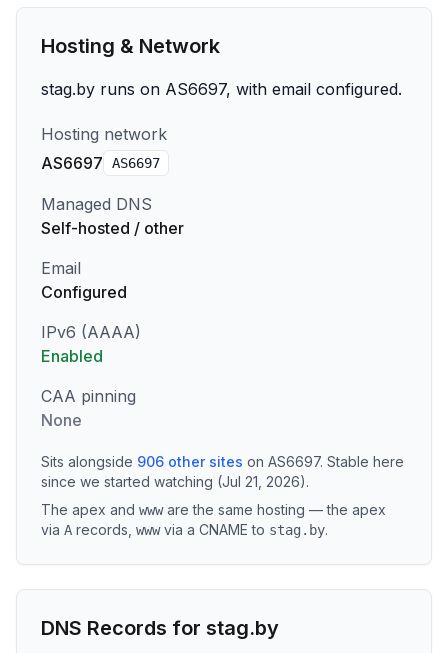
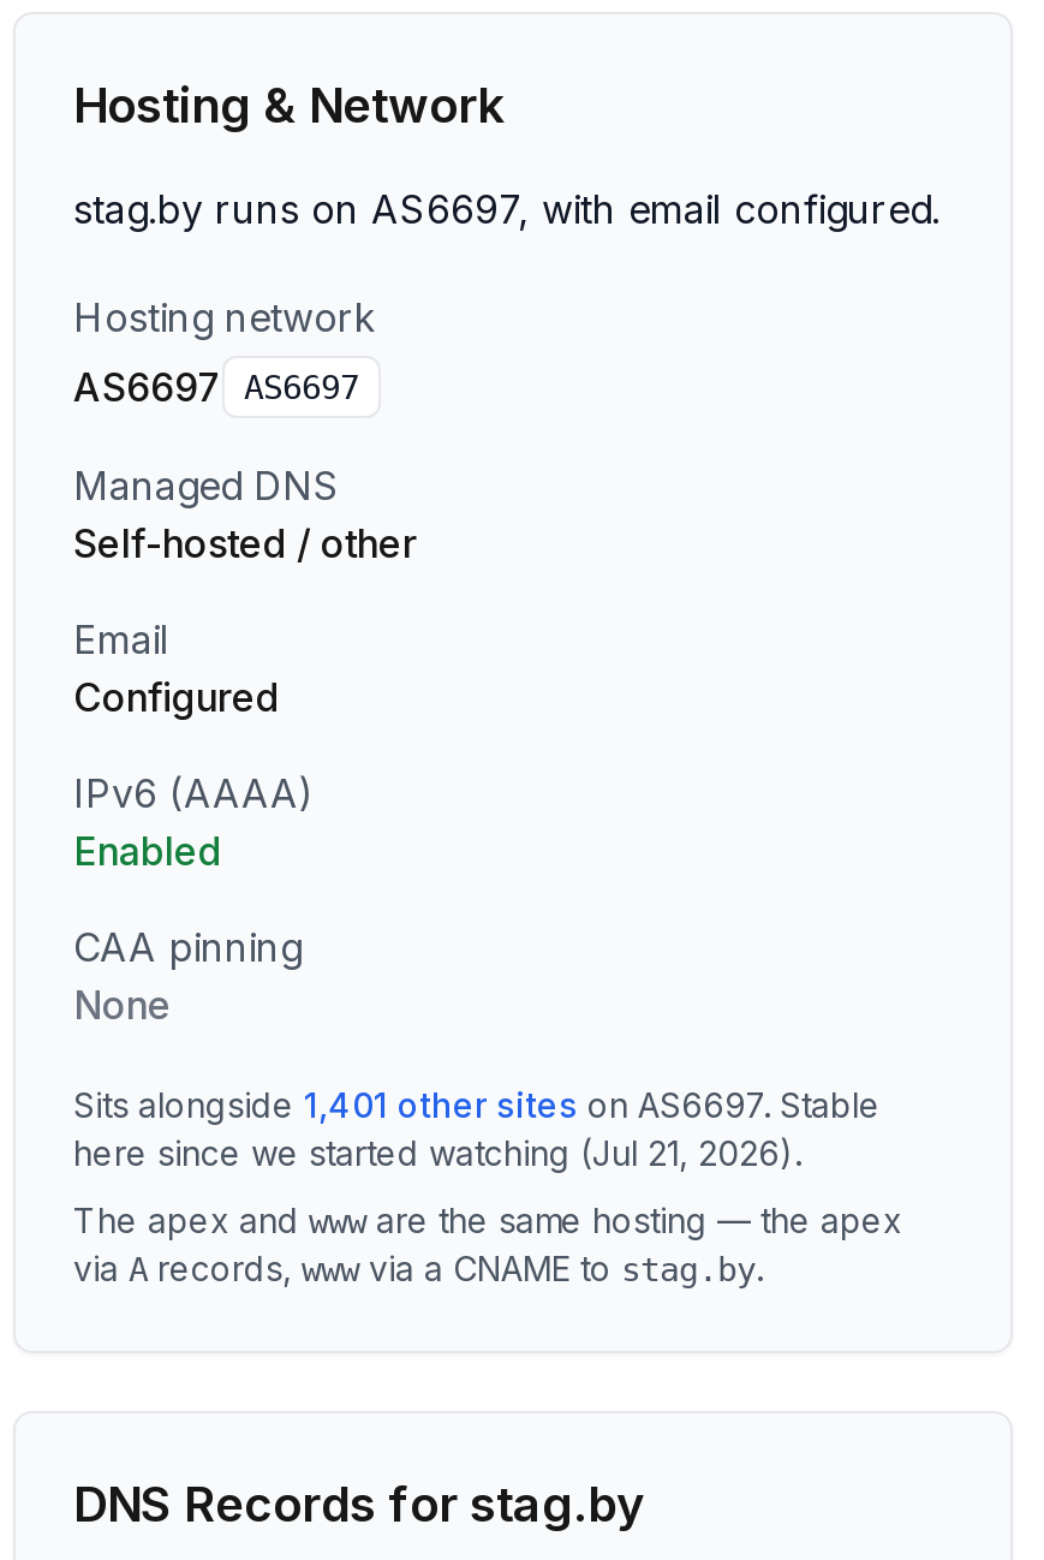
- Sits alongside 906 other sites on AS6697. Stable here
- since we started watching (Jul 21, 2026).
+ Sits alongside 1,401 other sites on AS6697. Stable
+ here since we started watching (Jul 21, 2026).
